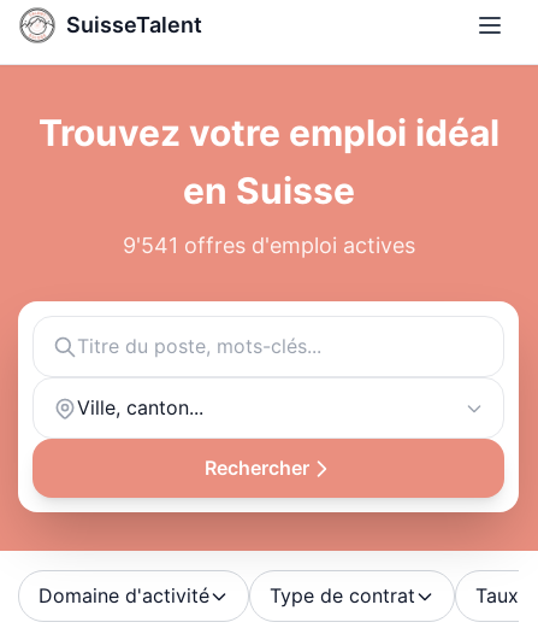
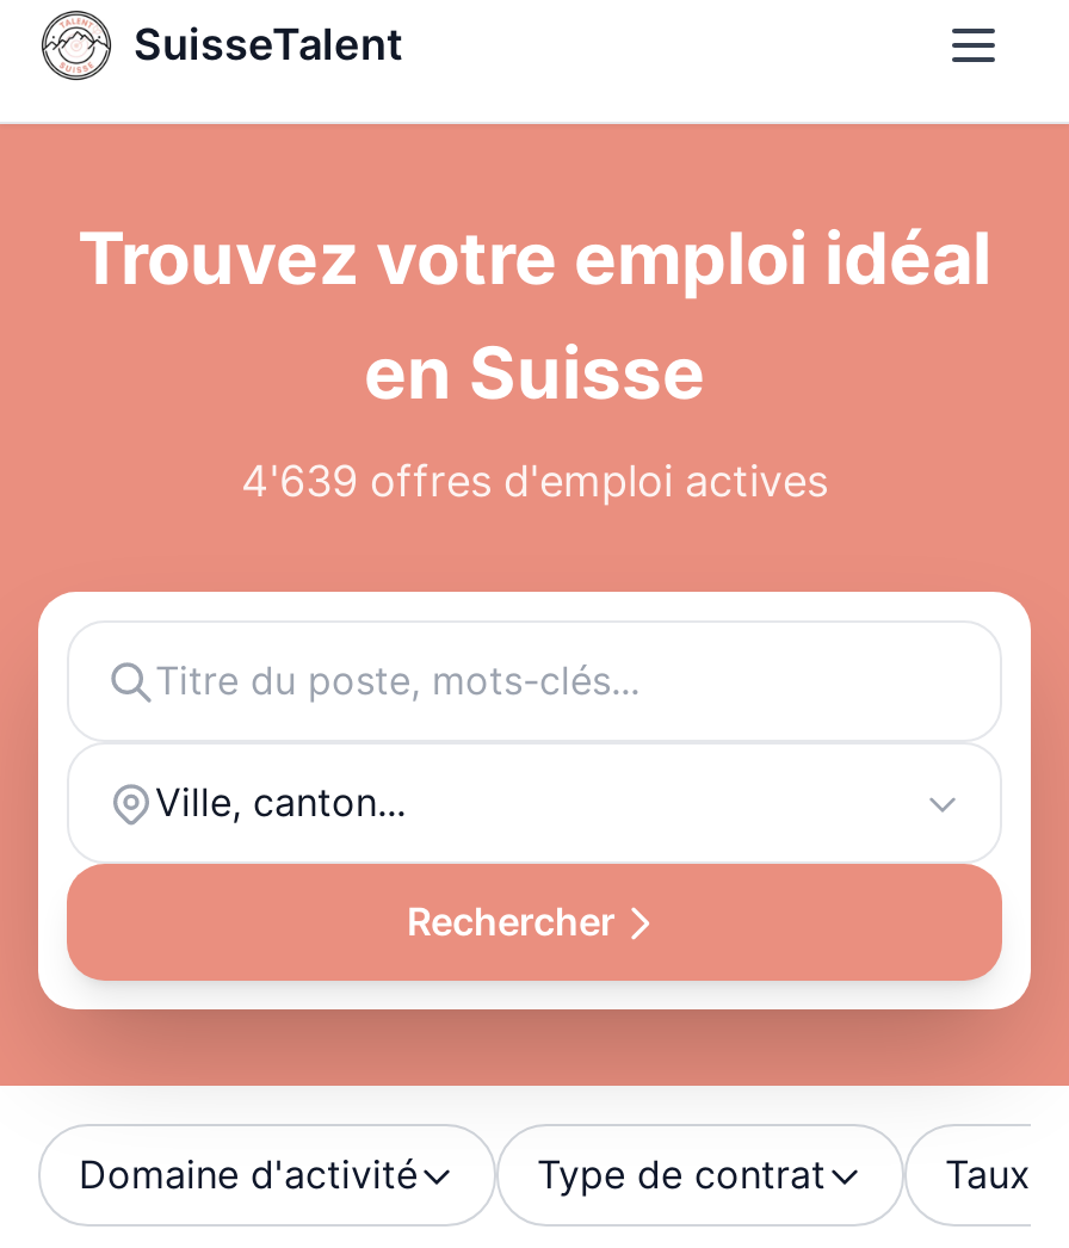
- 9'541 offres d'emploi actives
+ 4'639 offres d'emploi actives
